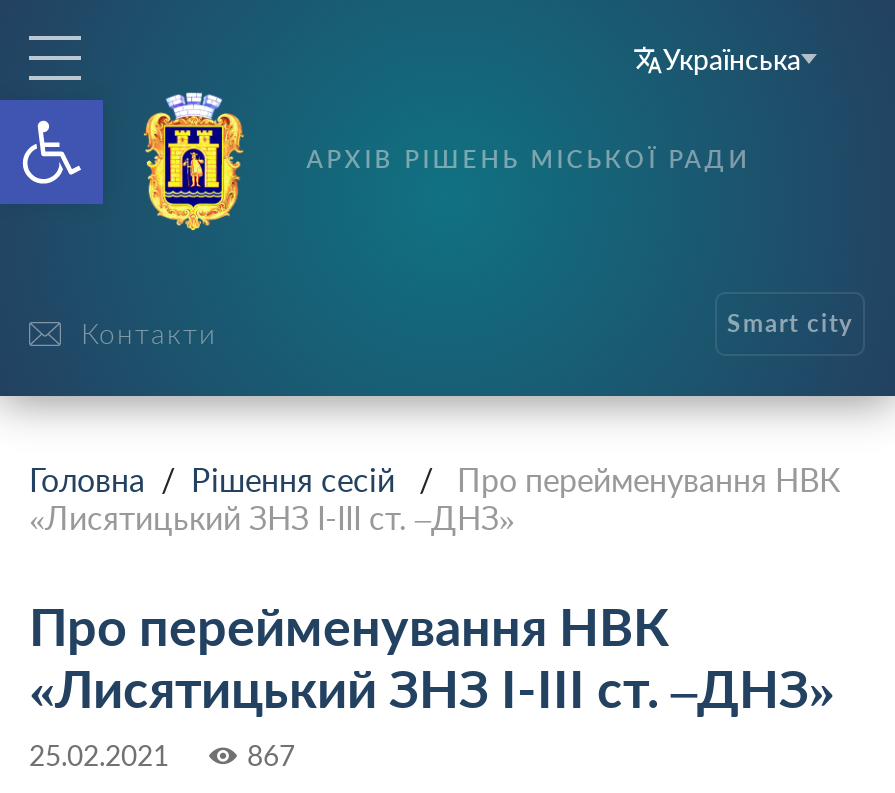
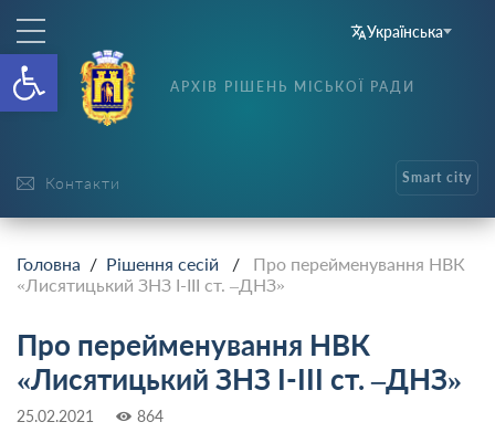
- 867
+ 864
